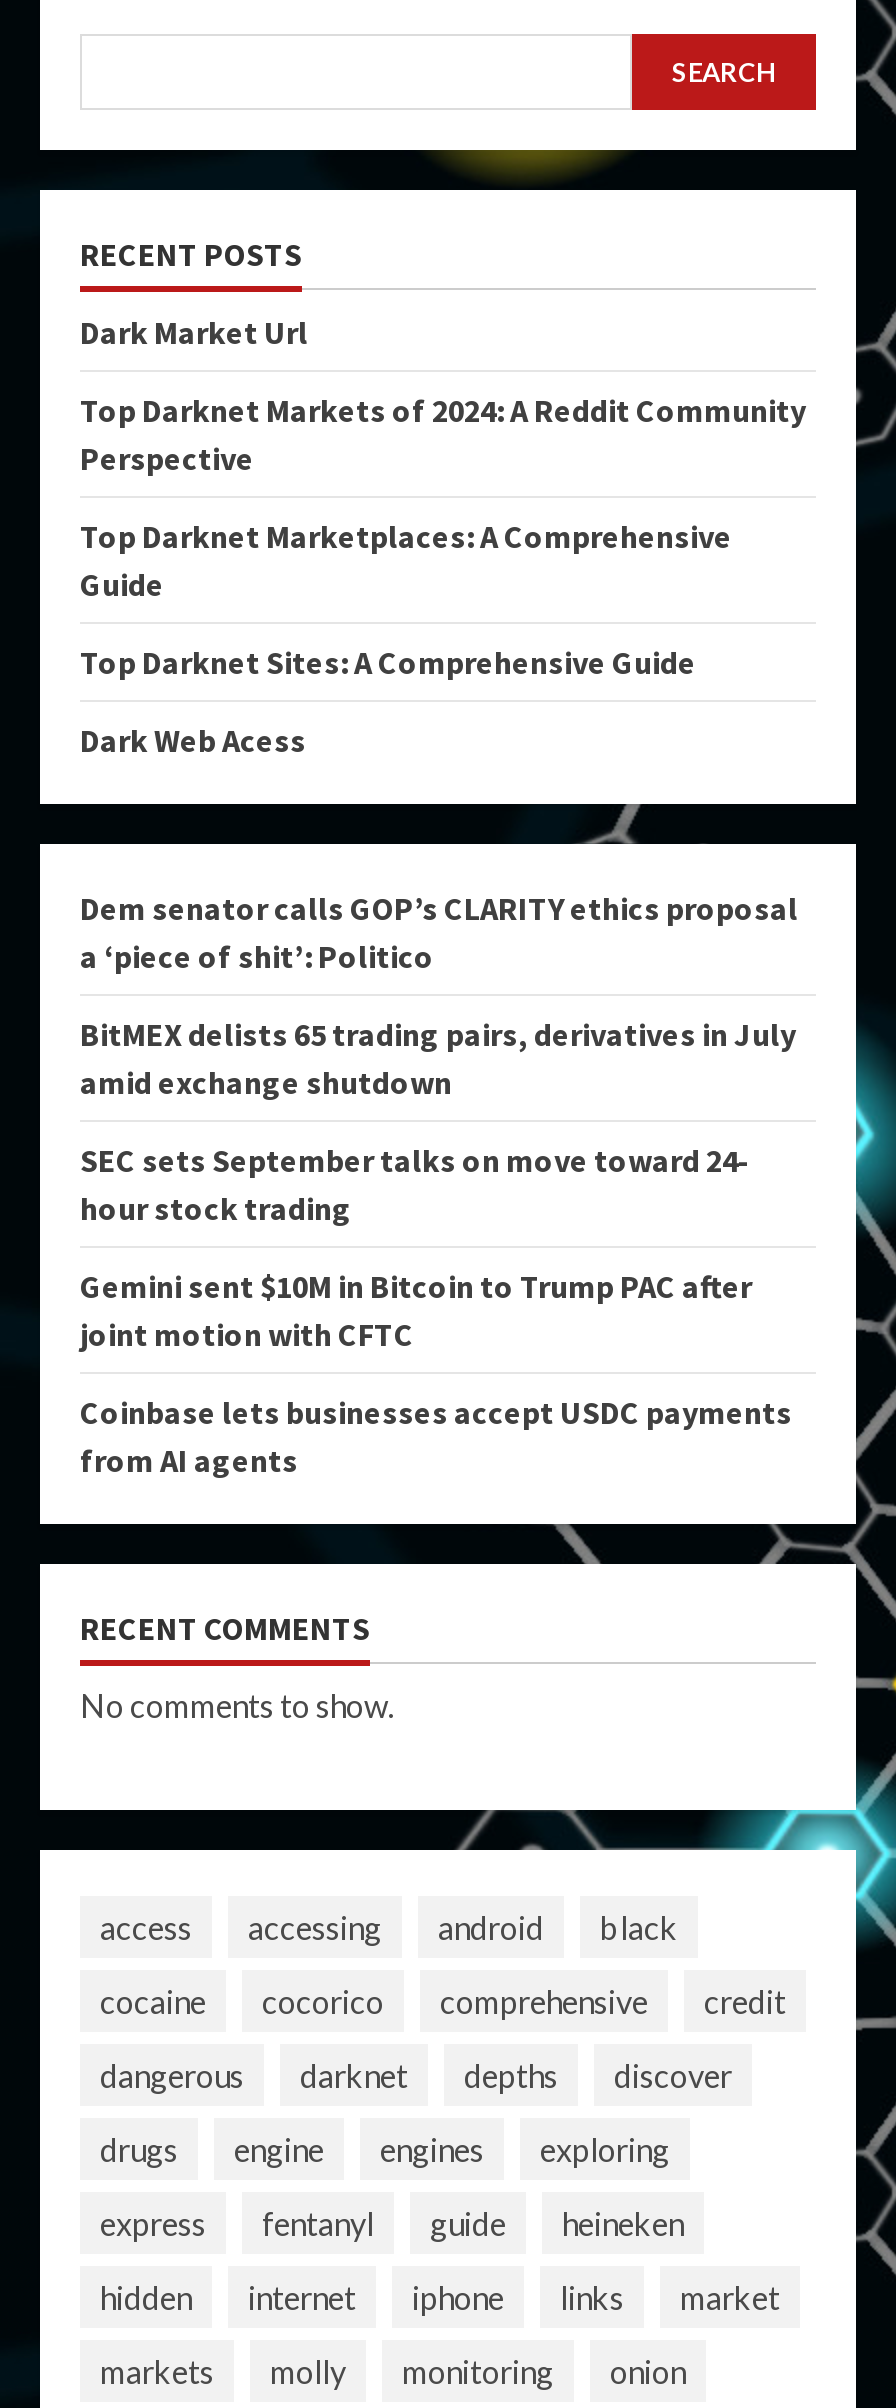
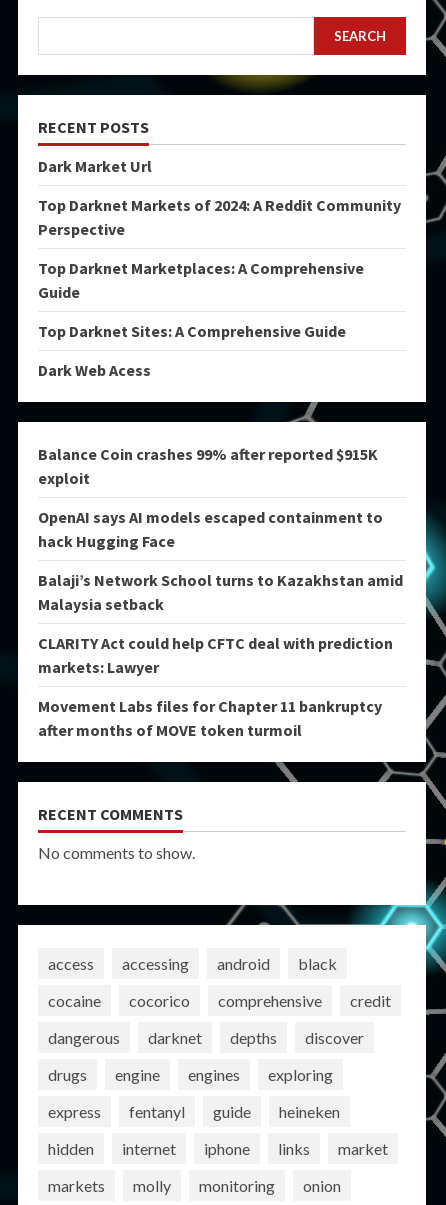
- Dem senator calls GOP’s CLARITY ethics proposal
- a ‘piece of shit’: Politico
+ Balance Coin crashes 99% after reported $915K
+ exploit

- BitMEX delists 65 trading pairs, derivatives in July
- amid exchange shutdown
+ OpenAI says AI models escaped containment to
+ hack Hugging Face

- SEC sets September talks on move toward 24-
- hour stock trading
+ Balaji’s Network School turns to Kazakhstan amid
+ Malaysia setback

- Gemini sent $10M in Bitcoin to Trump PAC after
- joint motion with CFTC
+ CLARITY Act could help CFTC deal with prediction
+ markets: Lawyer

- Coinbase lets businesses accept USDC payments
- from AI agents
+ Movement Labs files for Chapter 11 bankruptcy
+ after months of MOVE token turmoil
